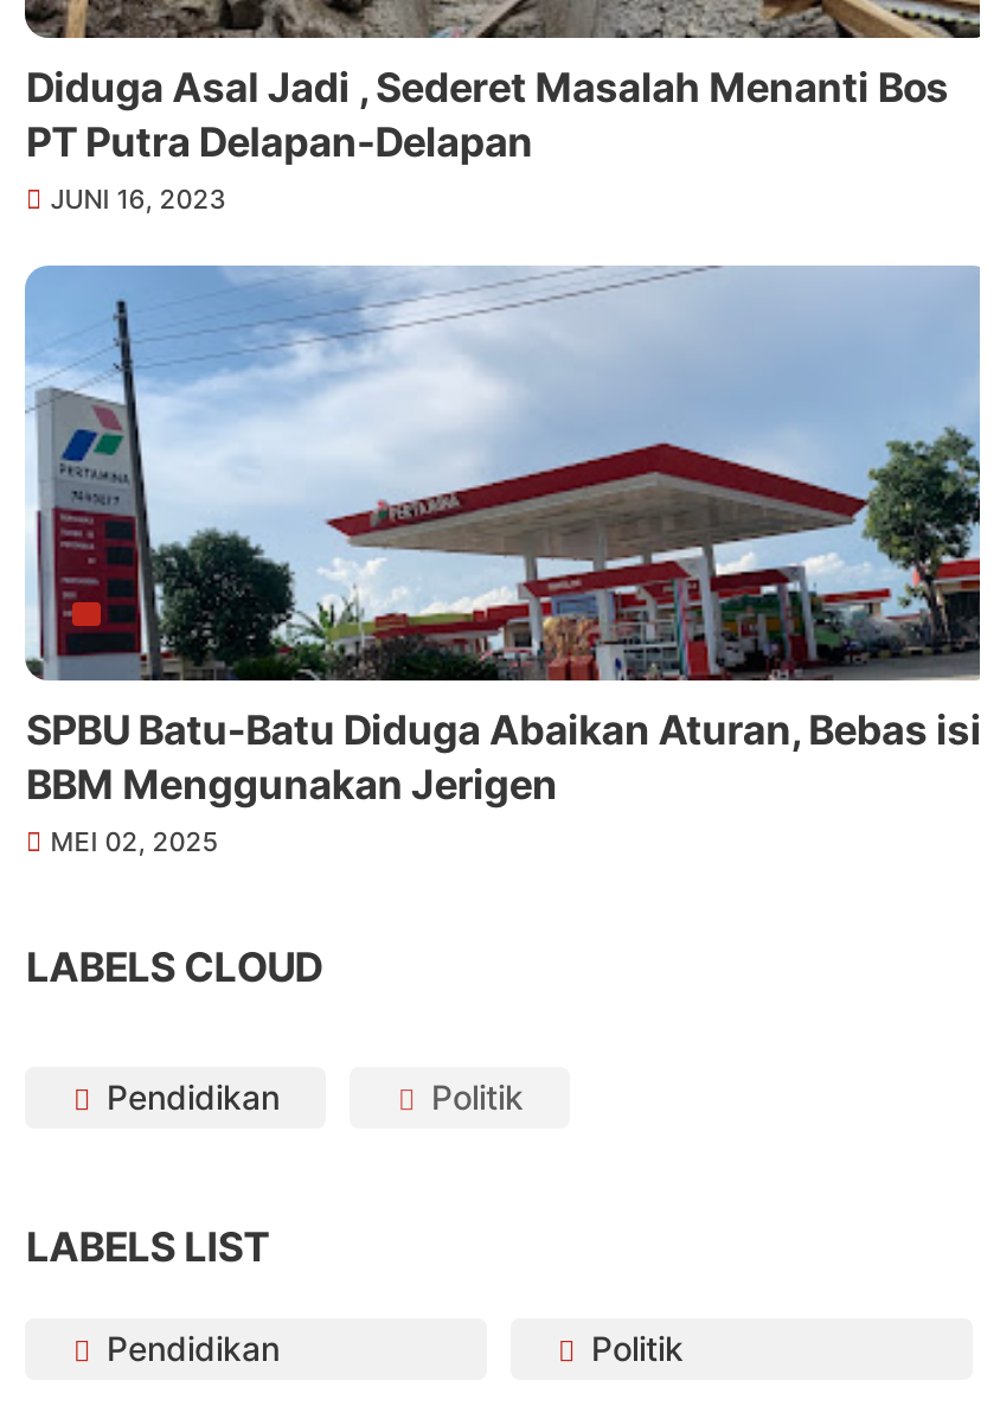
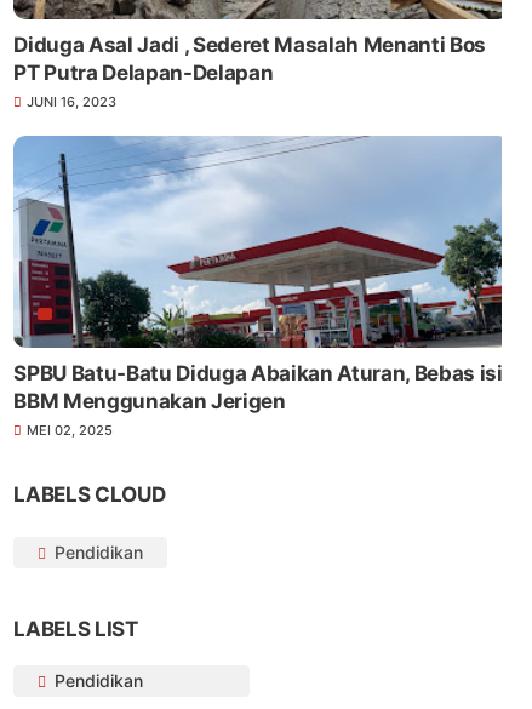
- Politik

- Politik
